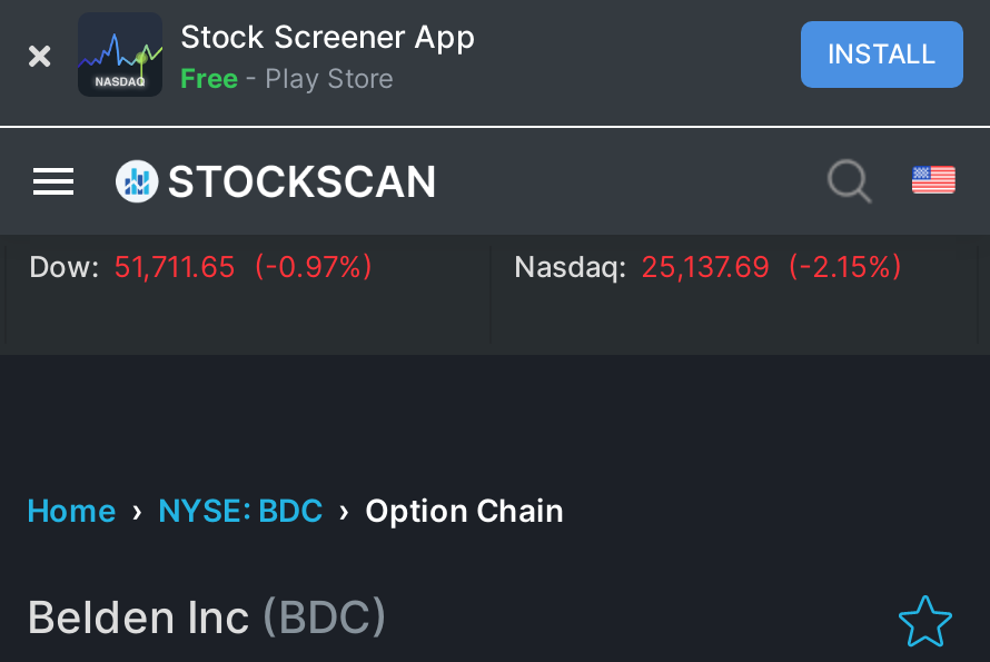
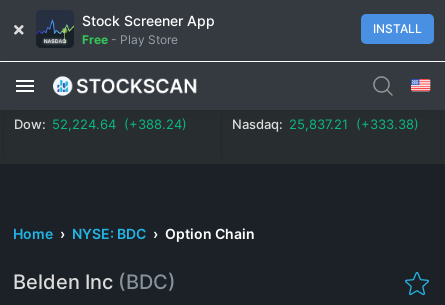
- Dow: 51,711.65 (-0.97%)
+ Dow: 52,224.64 (+388.24)

- Nasdaq: 25,137.69 (-2.15%)
+ Nasdaq: 25,837.21 (+333.38)
